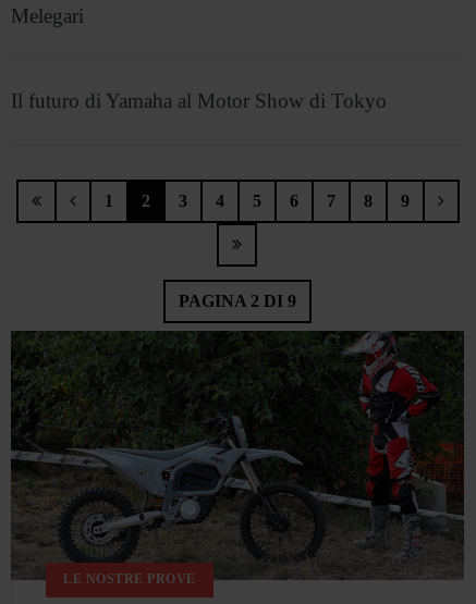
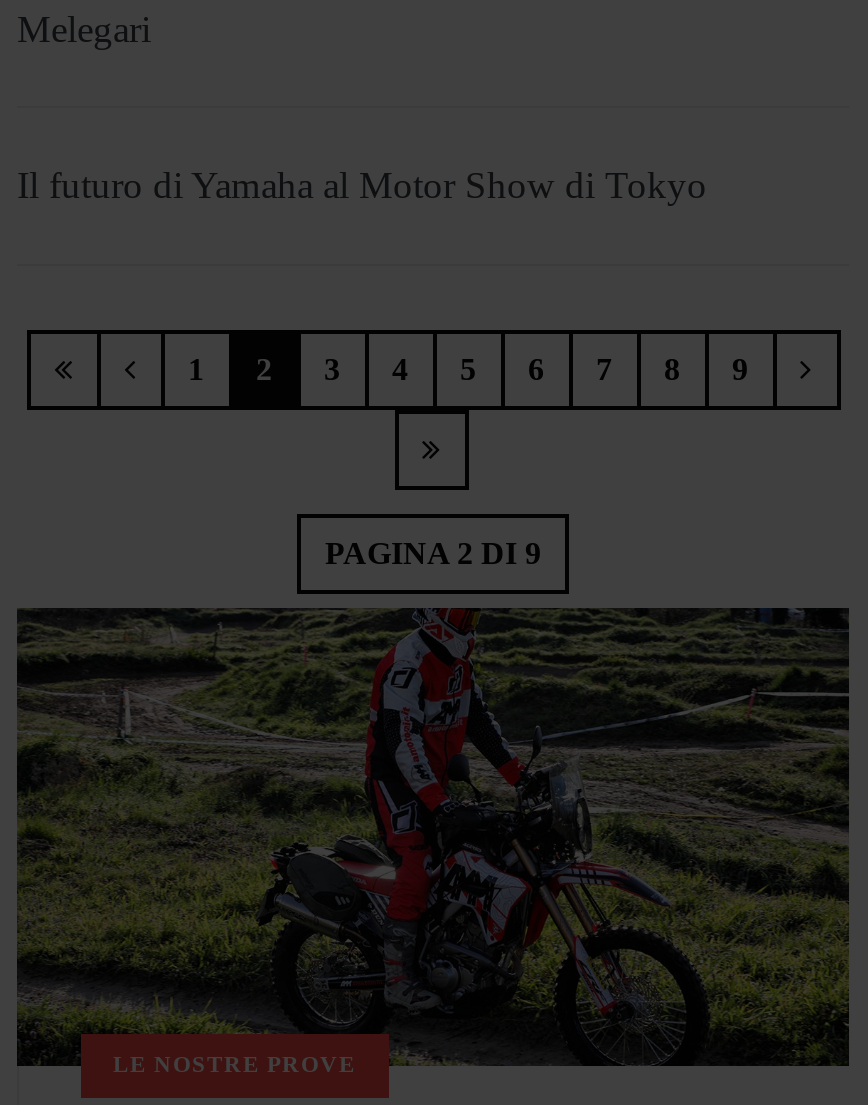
- [image]
+ [image]
